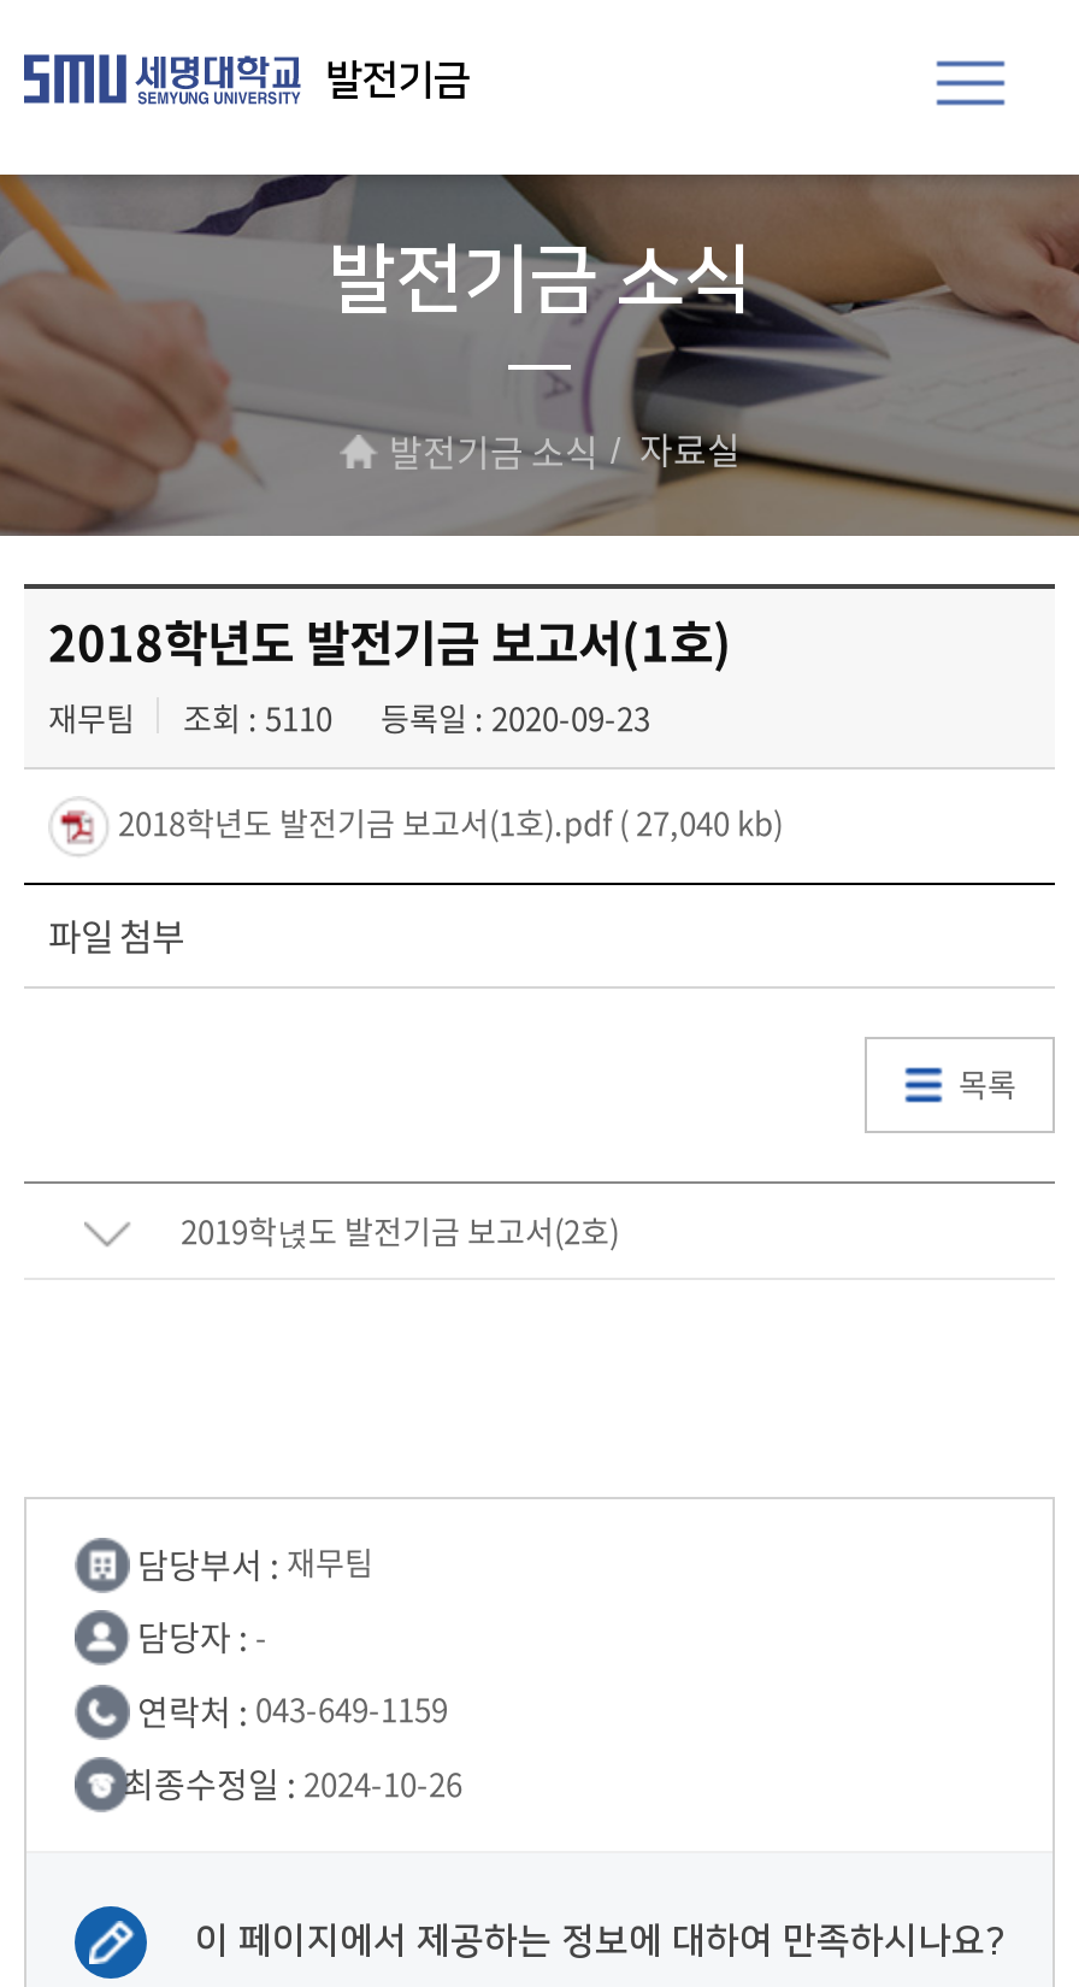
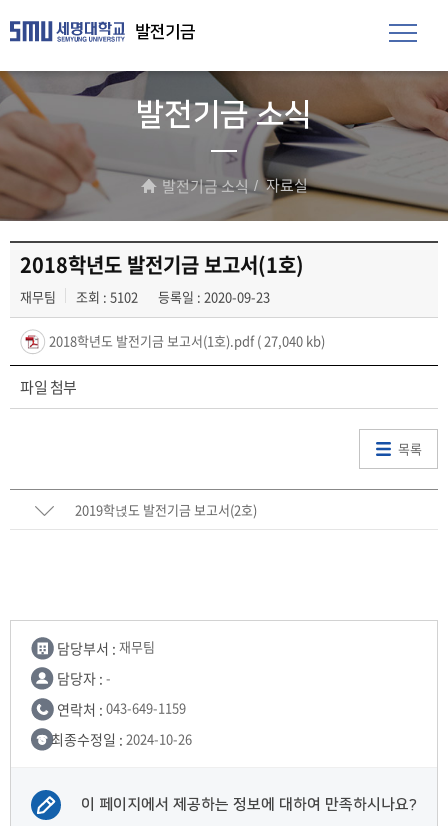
- 재무팀 조회 : 5110 등록일 : 2020-09-23
+ 재무팀 조회 : 5102 등록일 : 2020-09-23
